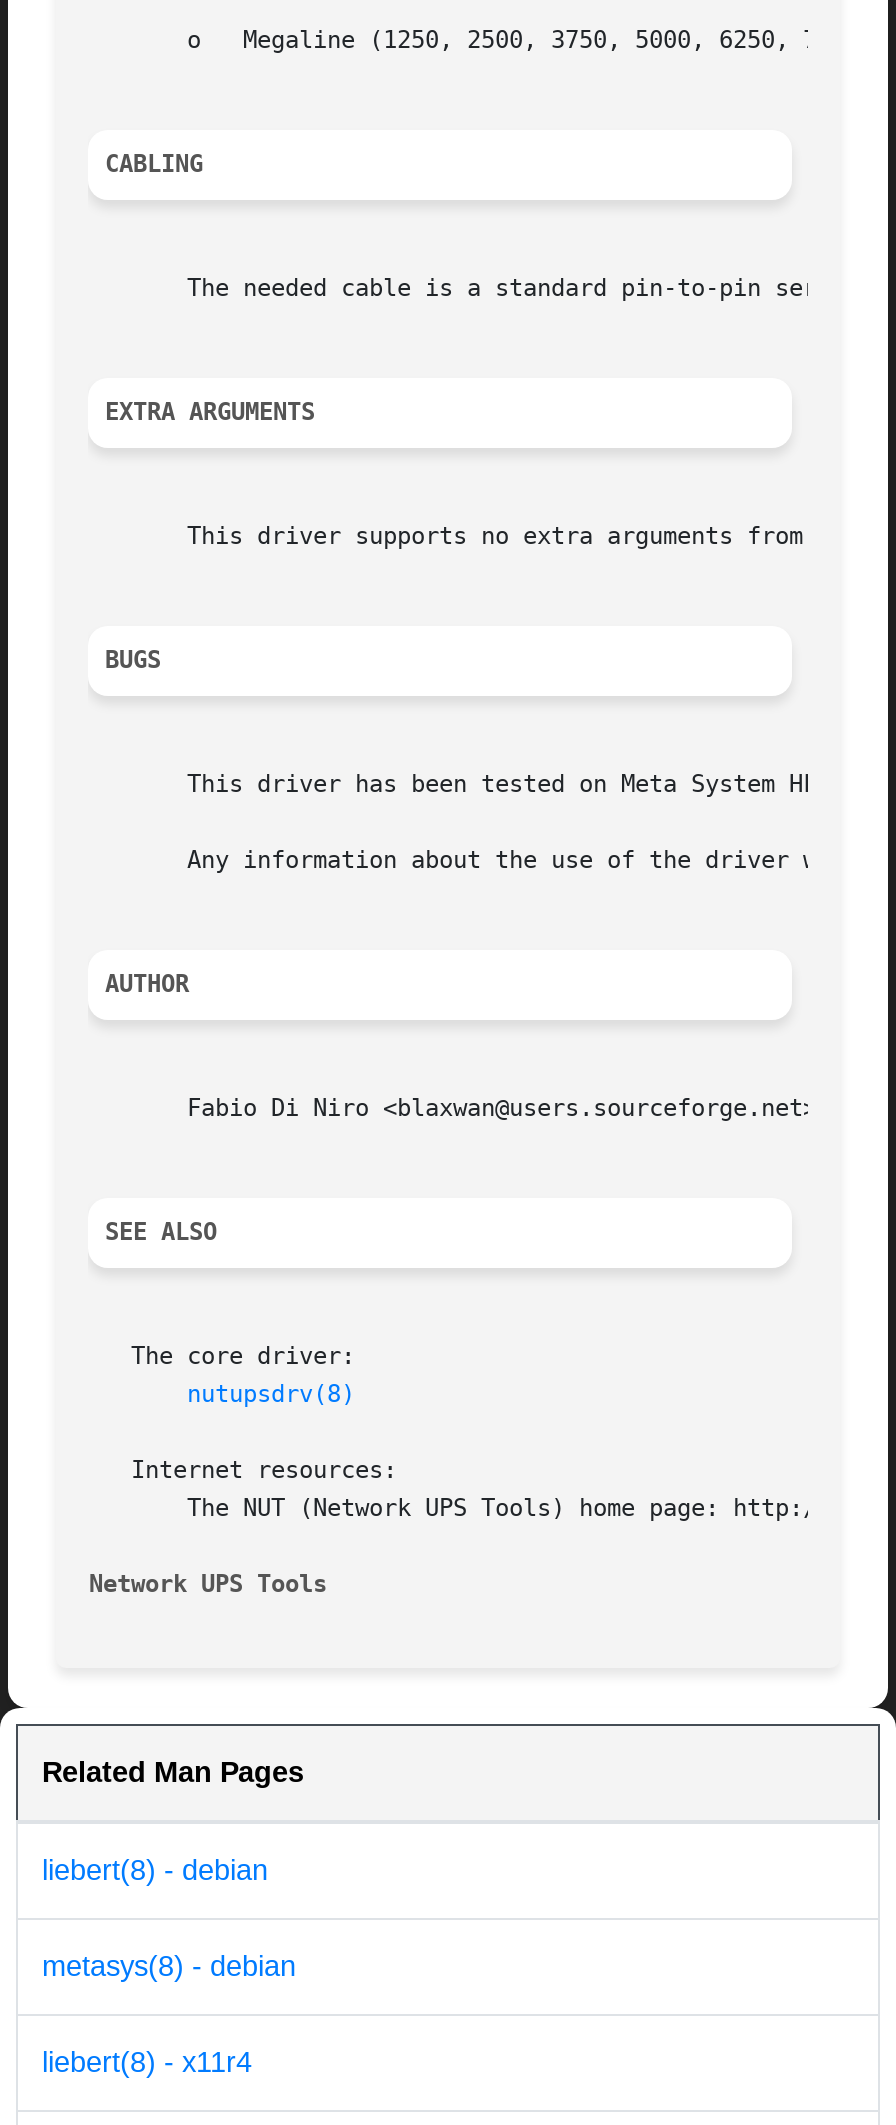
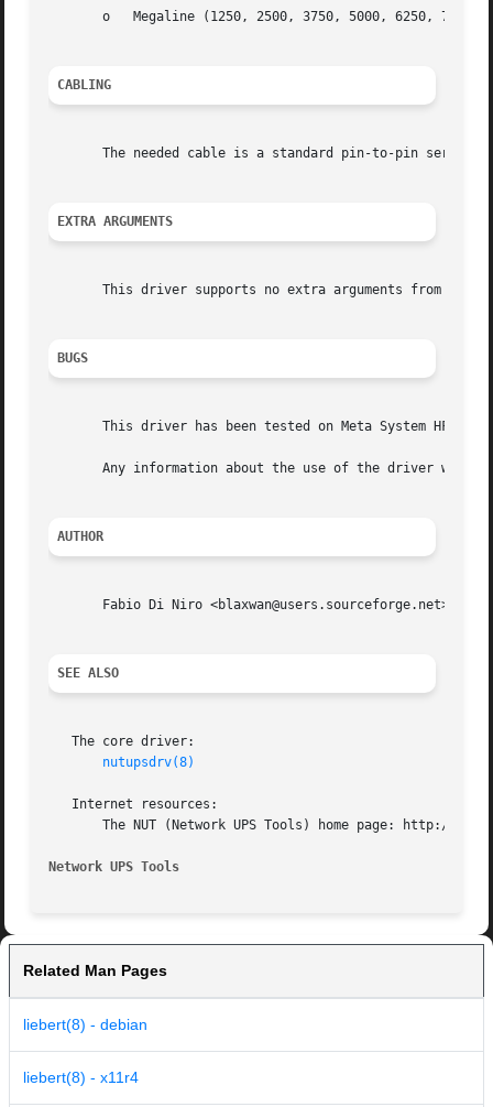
- metasys(8) - debian
